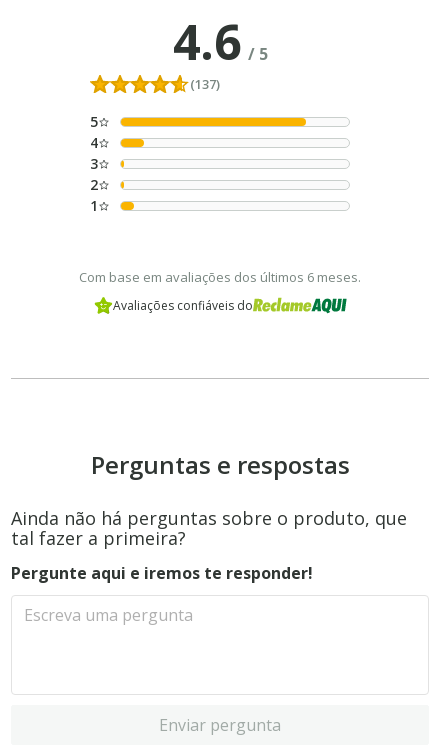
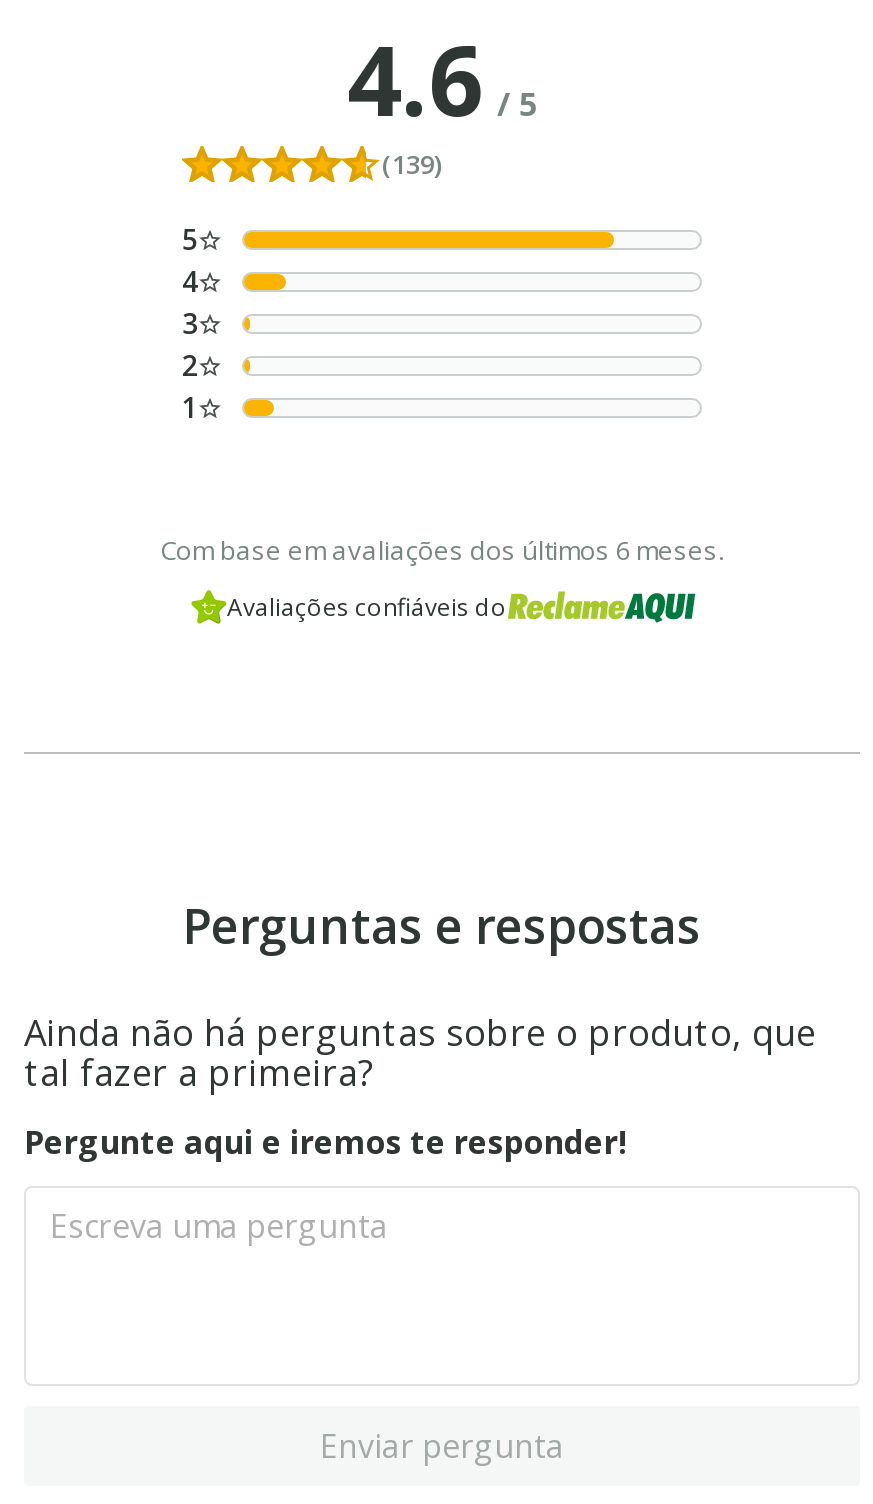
- (137)
+ (139)
